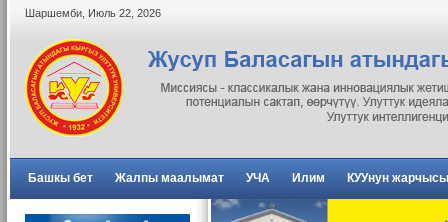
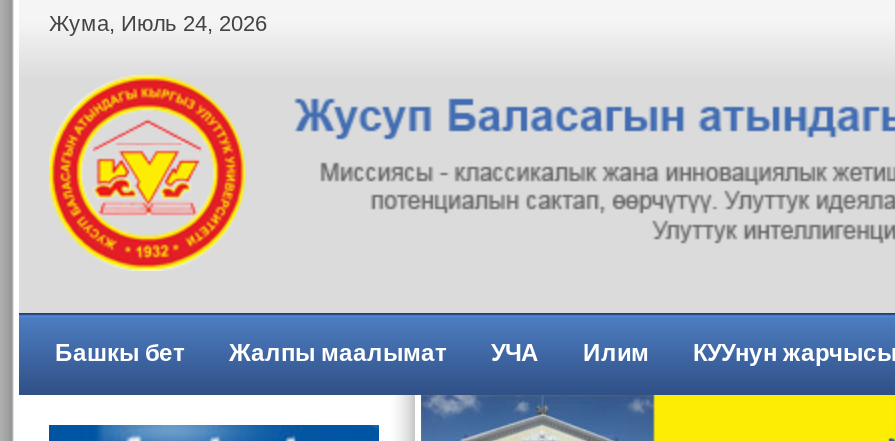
- Шаршемби, Июль 22, 2026
+ Жума, Июль 24, 2026
